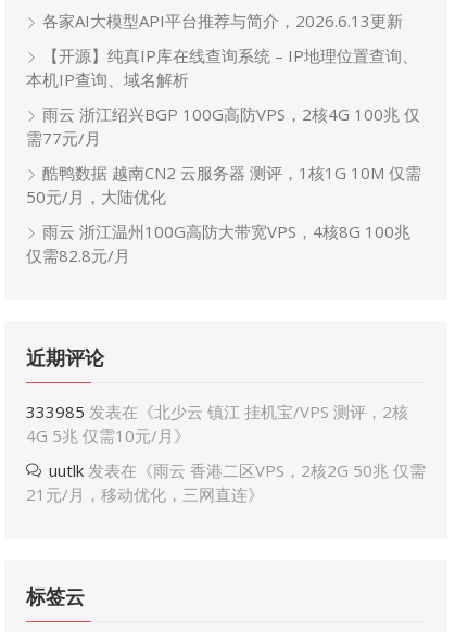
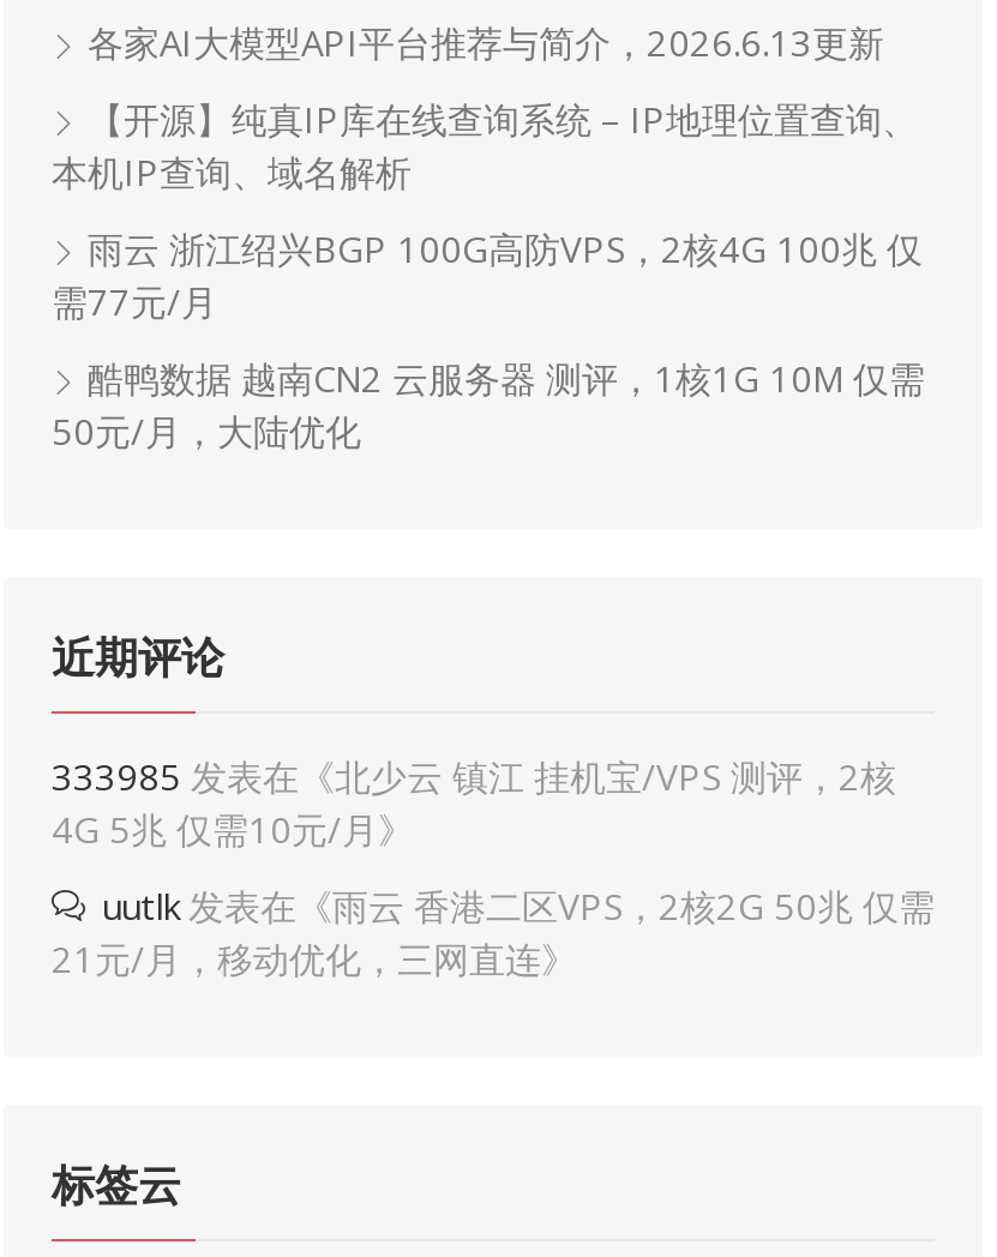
- 雨云 浙江温州100G高防大带宽VPS，4核8G 100兆
- 仅需82.8元/月
